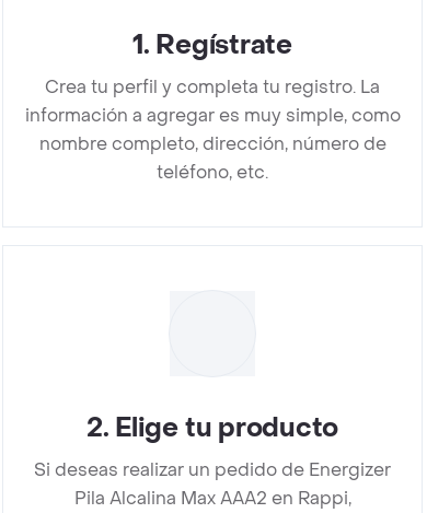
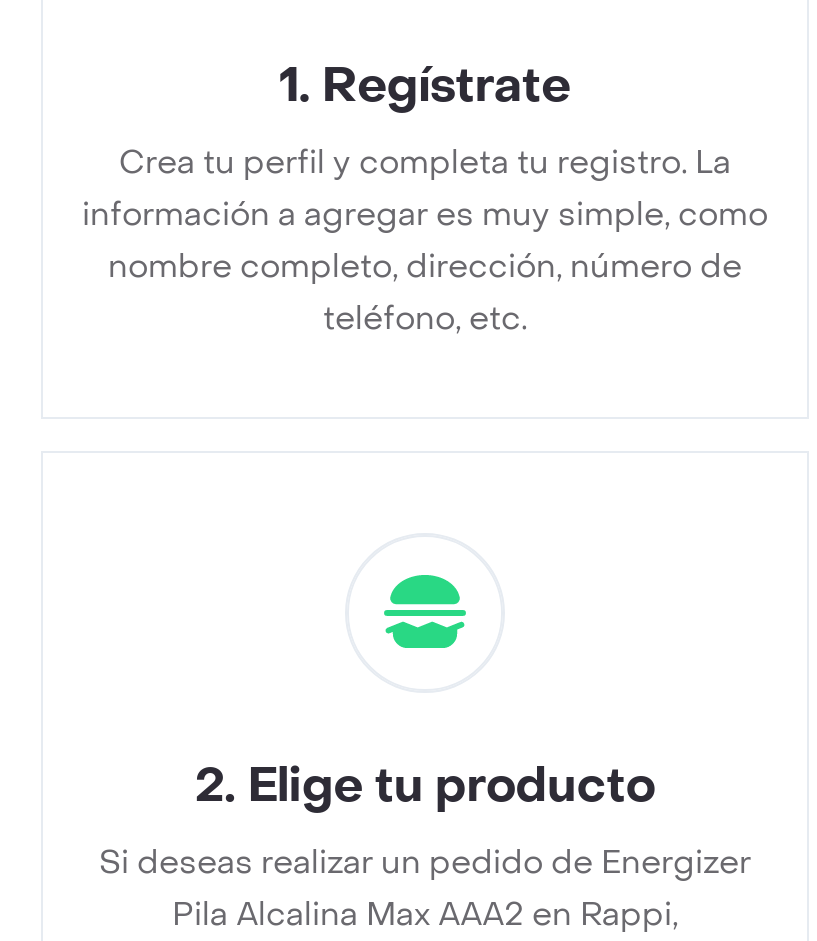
+ [image]
